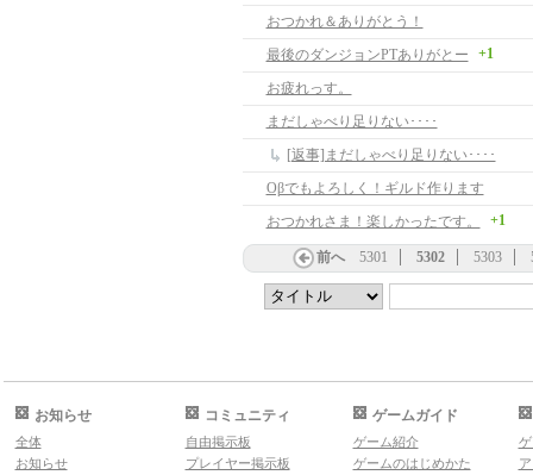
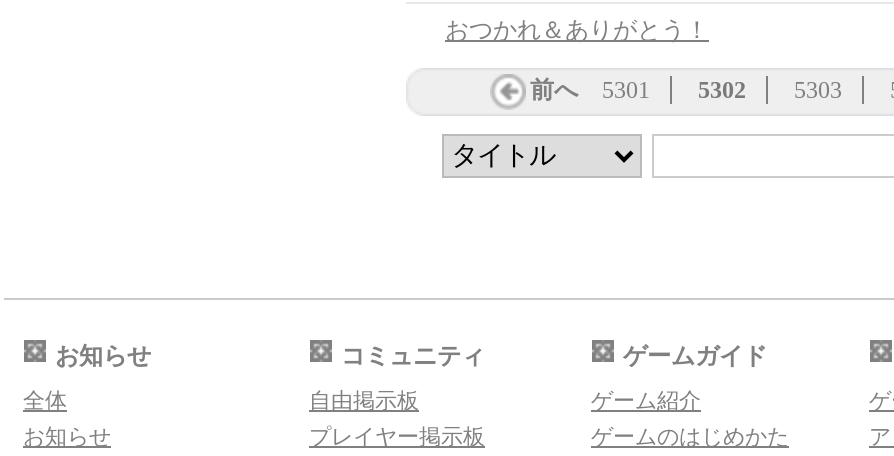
- 最後のダンジョンPTありがとー +1
- お疲れっす。
- まだしゃべり足りない････
- [返事]まだしゃべり足りない････
- Oβでもよろしく！ギルド作ります
- おつかれさま！楽しかったです。 +1
